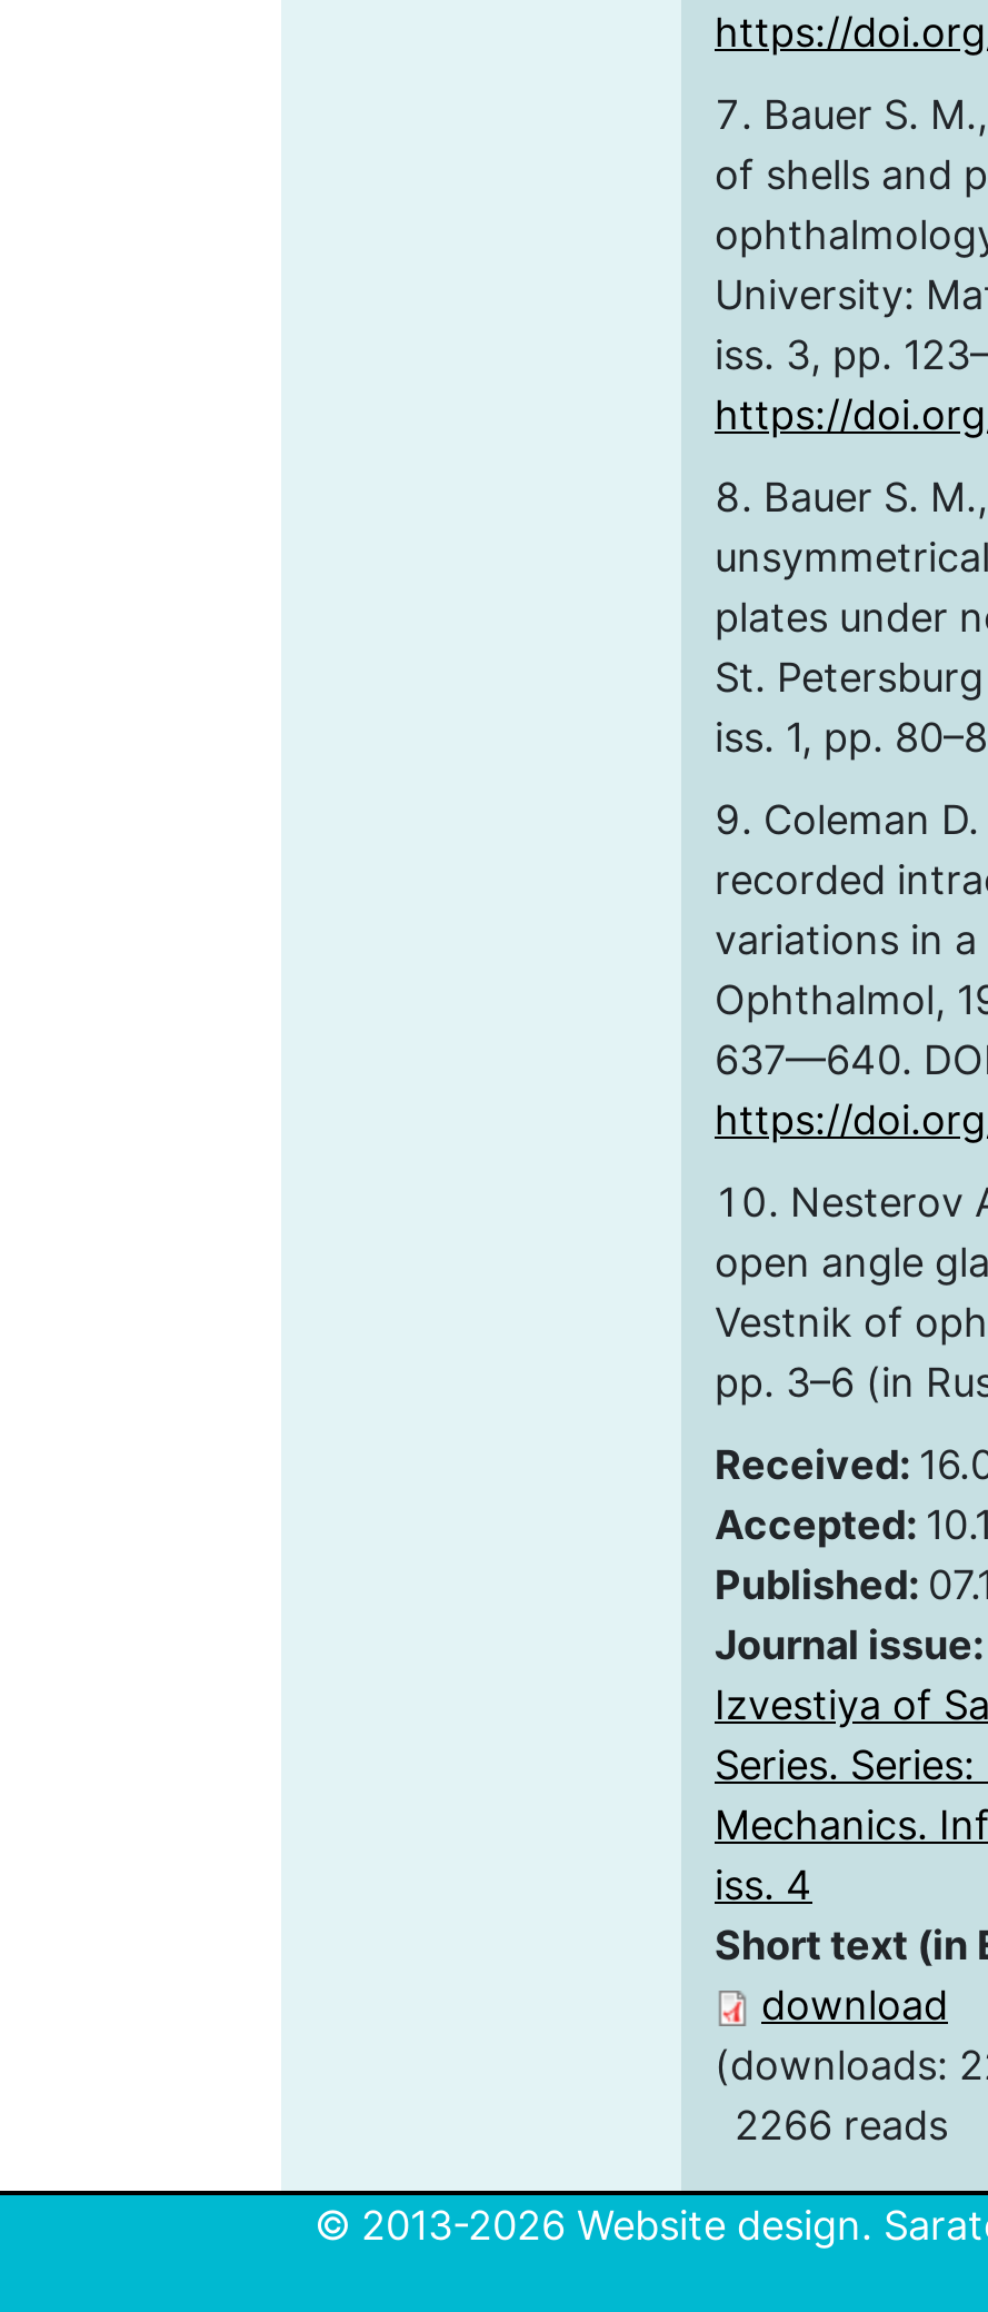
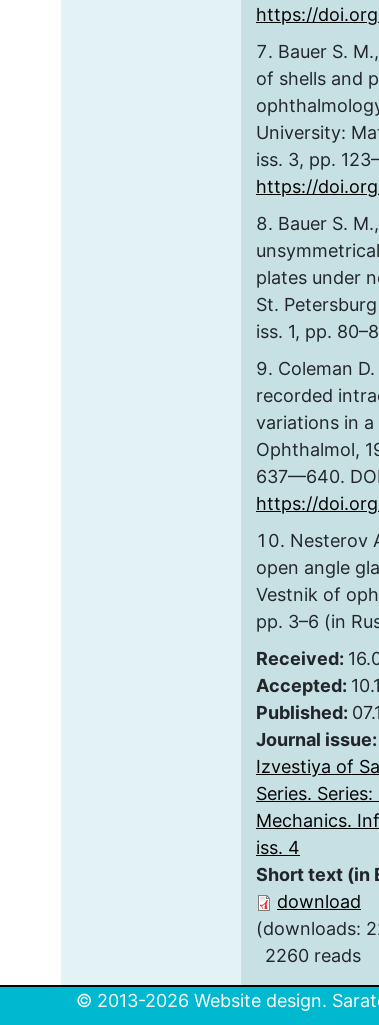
- 2266 reads
+ 2260 reads
